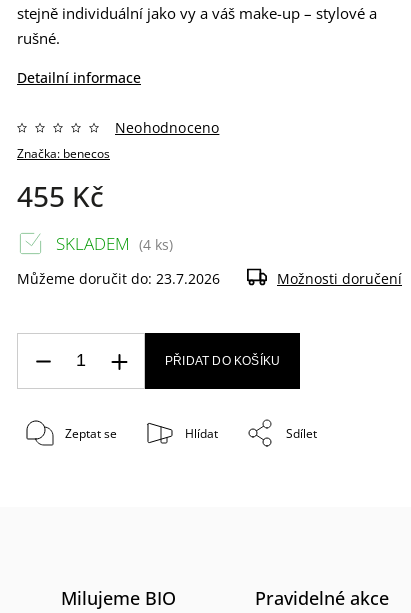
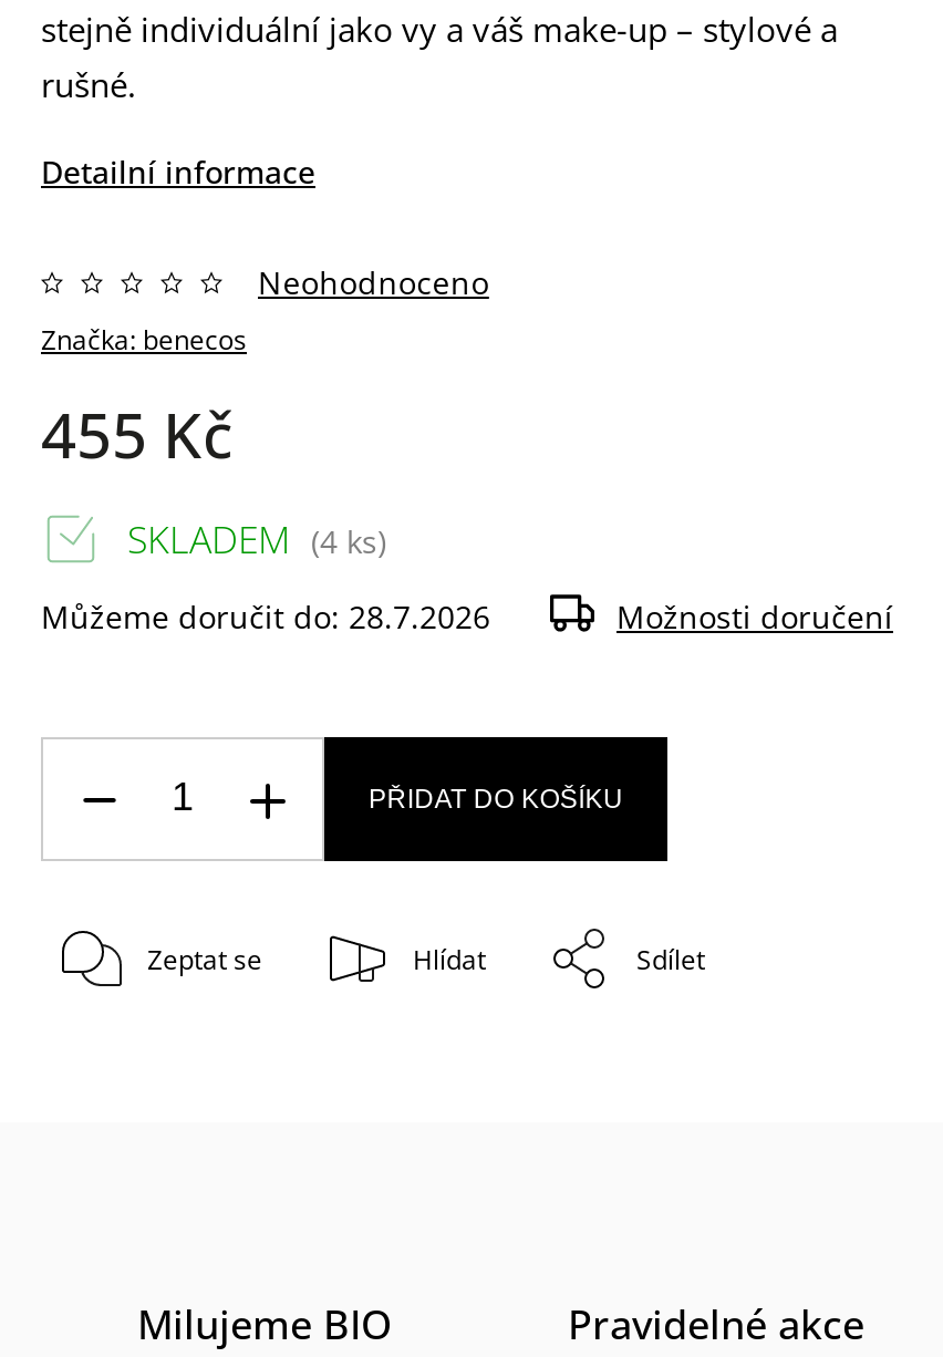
- Můžeme doručit do: 23.7.2026
+ Můžeme doručit do: 28.7.2026
